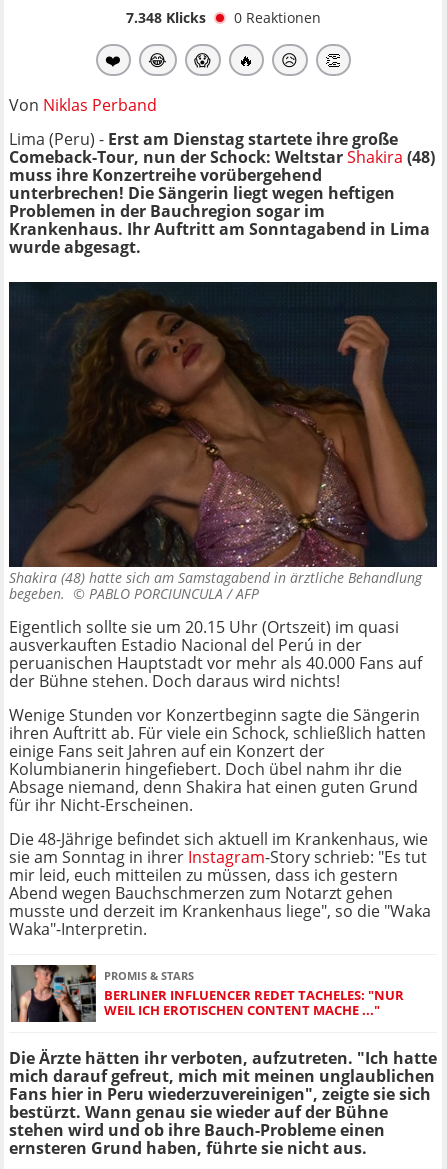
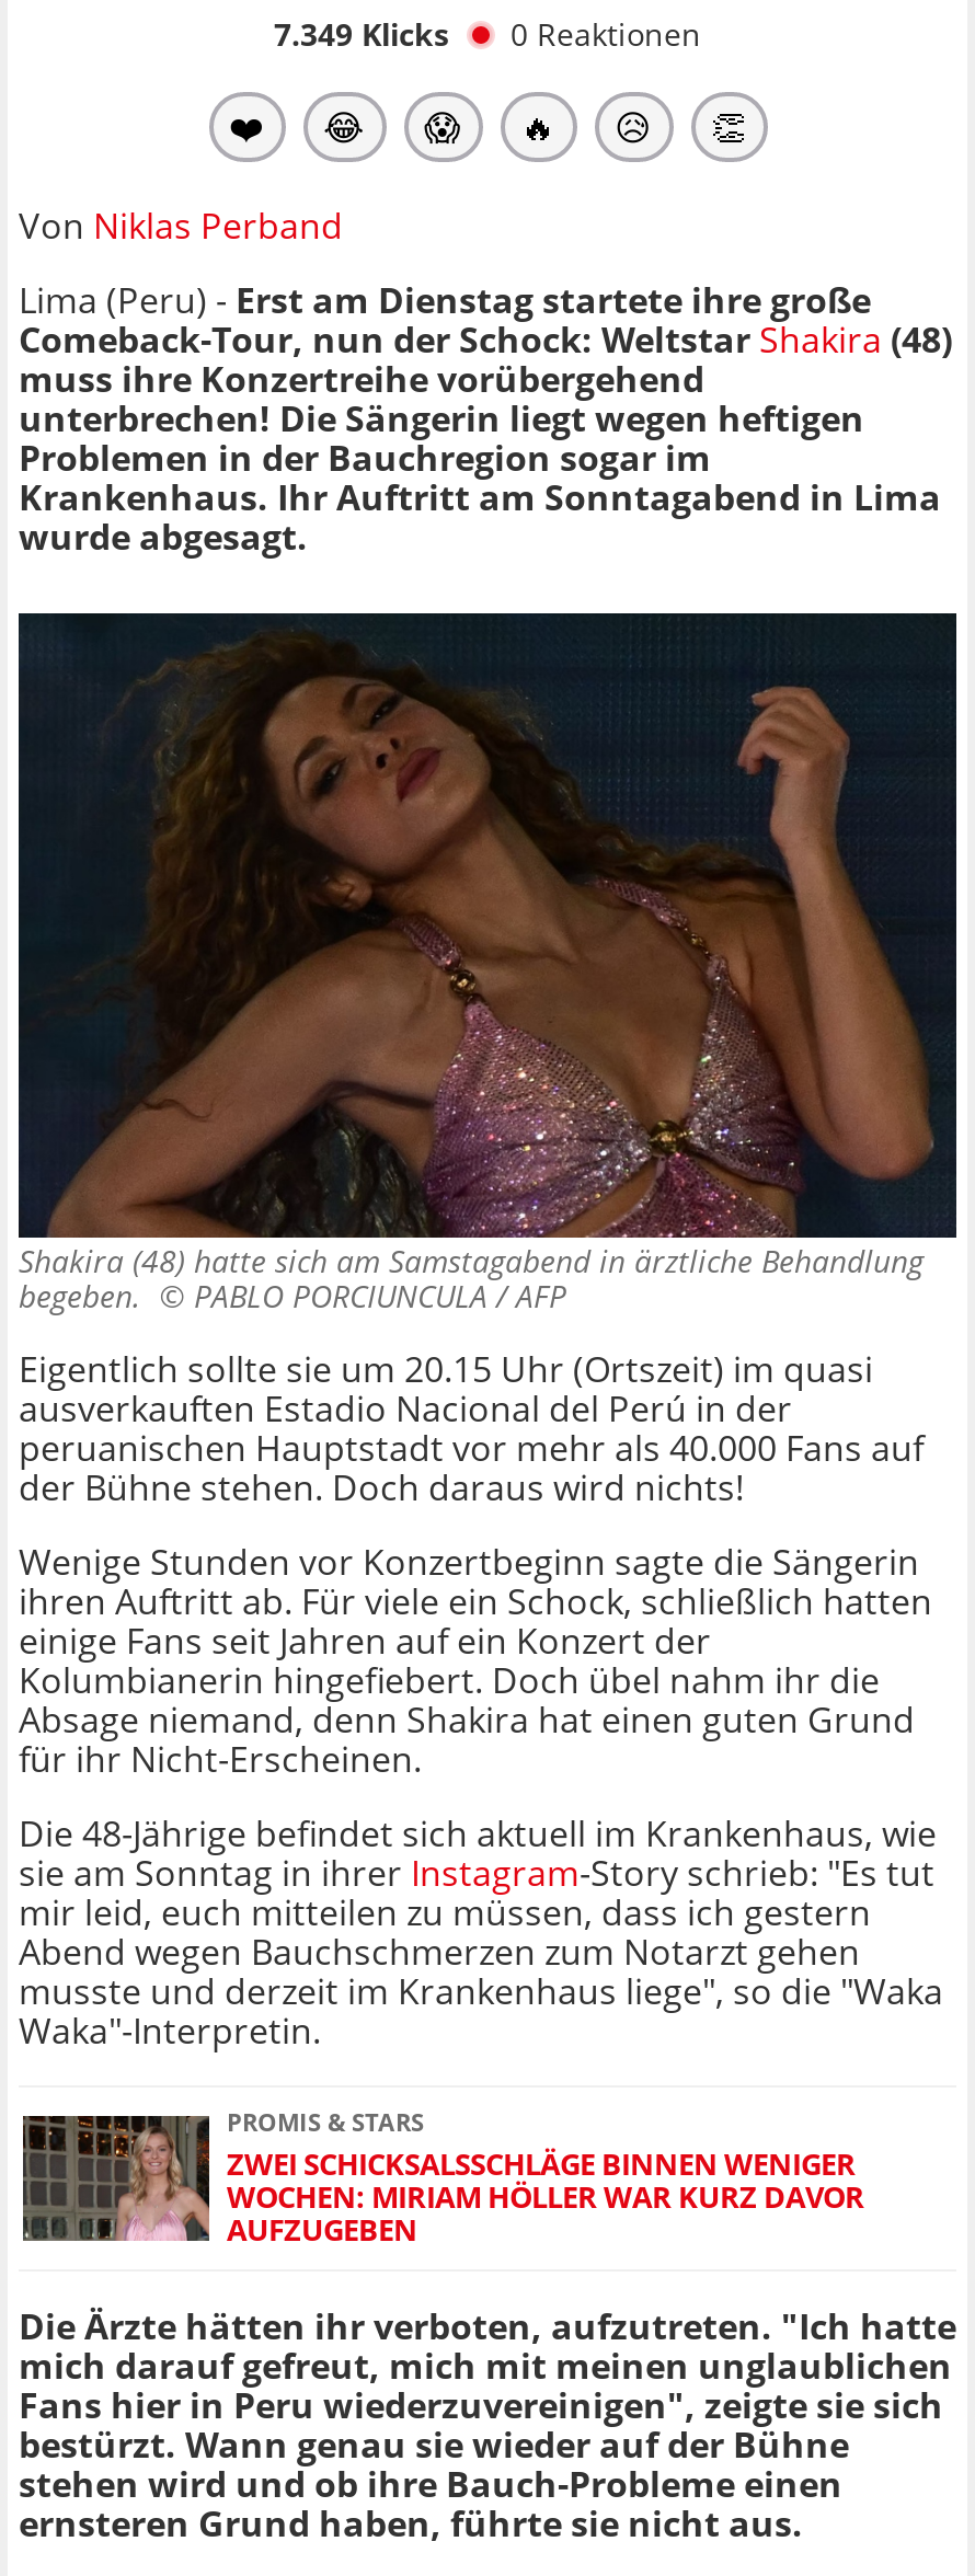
- 7.348 Klicks 0 Reaktionen
+ 7.349 Klicks 0 Reaktionen

- [image]
- BERLINER INFLUENCER REDET TACHELES: "NUR
- WEIL ICH EROTISCHEN CONTENT MACHE ..."
+ [image]
+ ZWEI SCHICKSALSSCHLÄGE BINNEN WENIGER
+ WOCHEN: MIRIAM HÖLLER WAR KURZ DAVOR
+ AUFZUGEBEN
